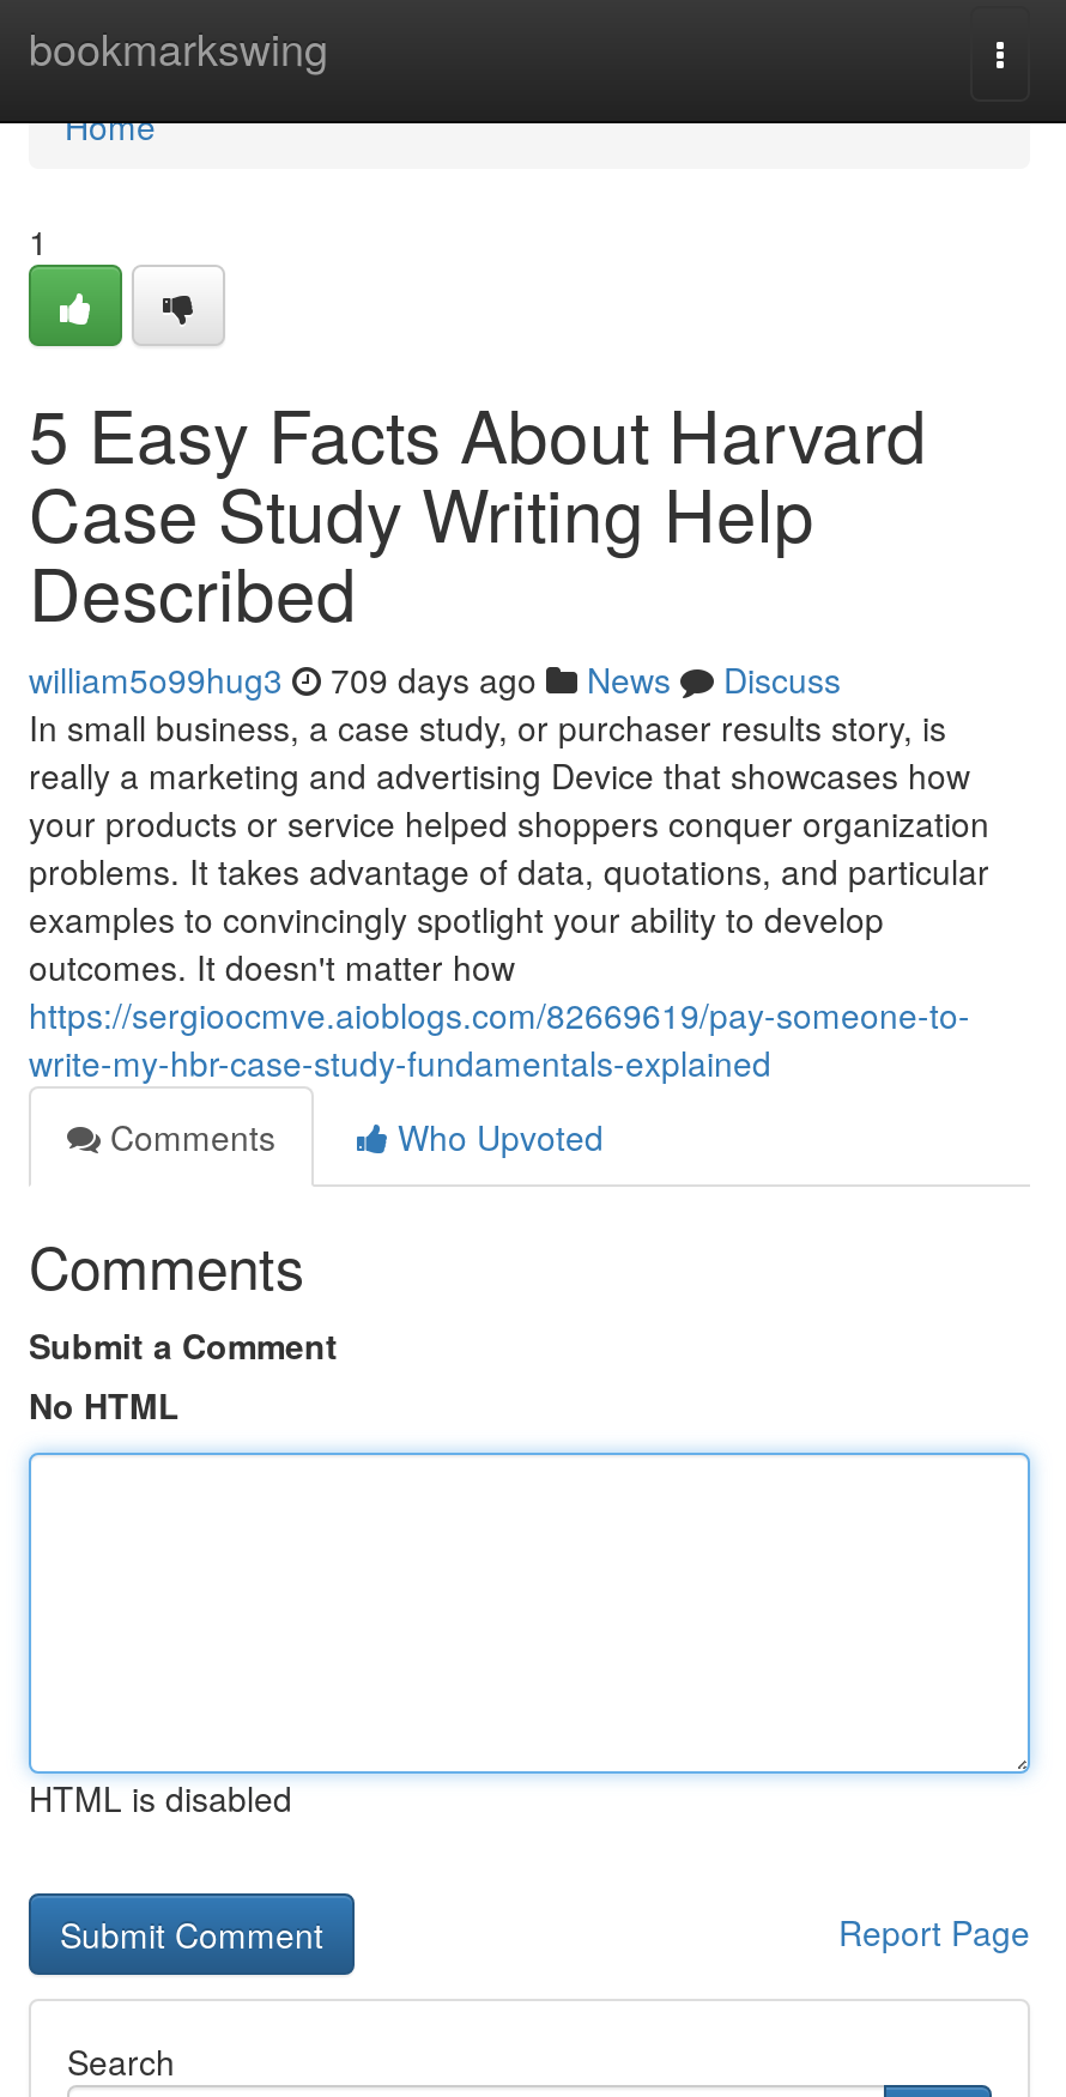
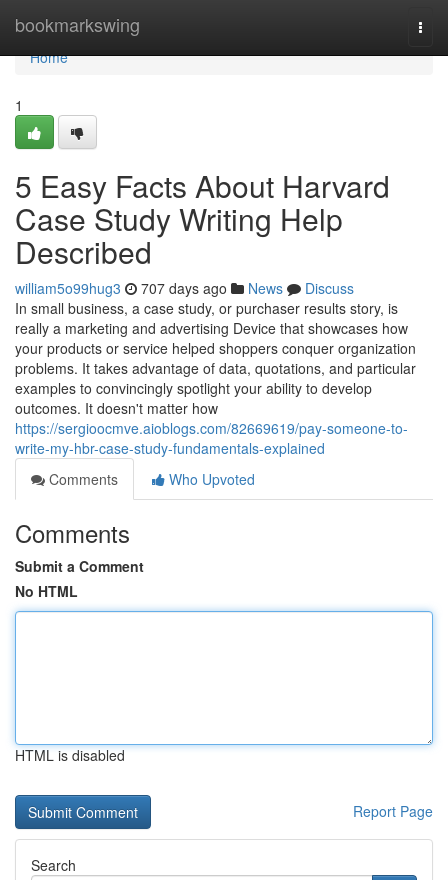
- william5o99hug3 709 days ago News Discuss
+ william5o99hug3 707 days ago News Discuss
